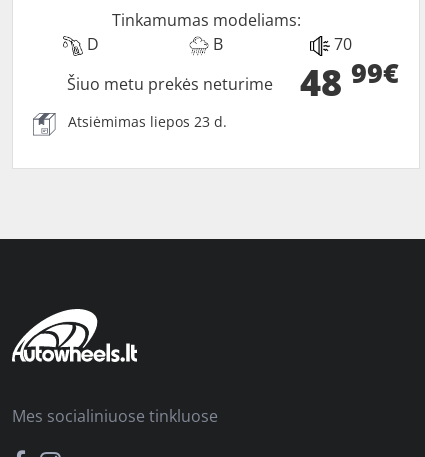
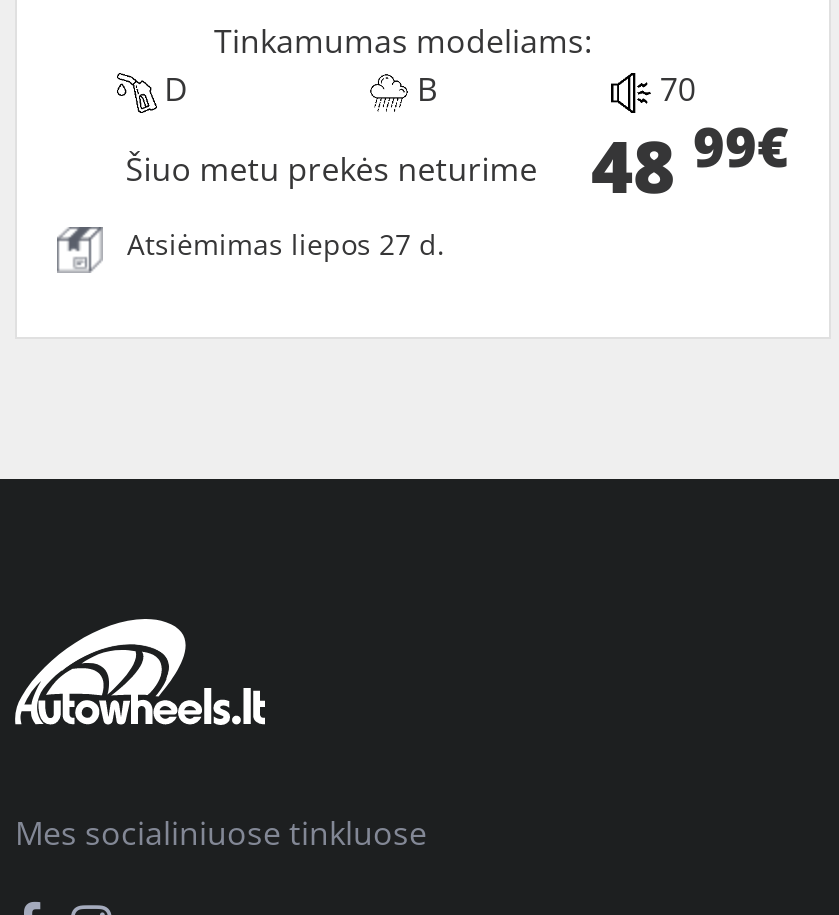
- Atsiėmimas liepos 23 d.
+ Atsiėmimas liepos 27 d.
